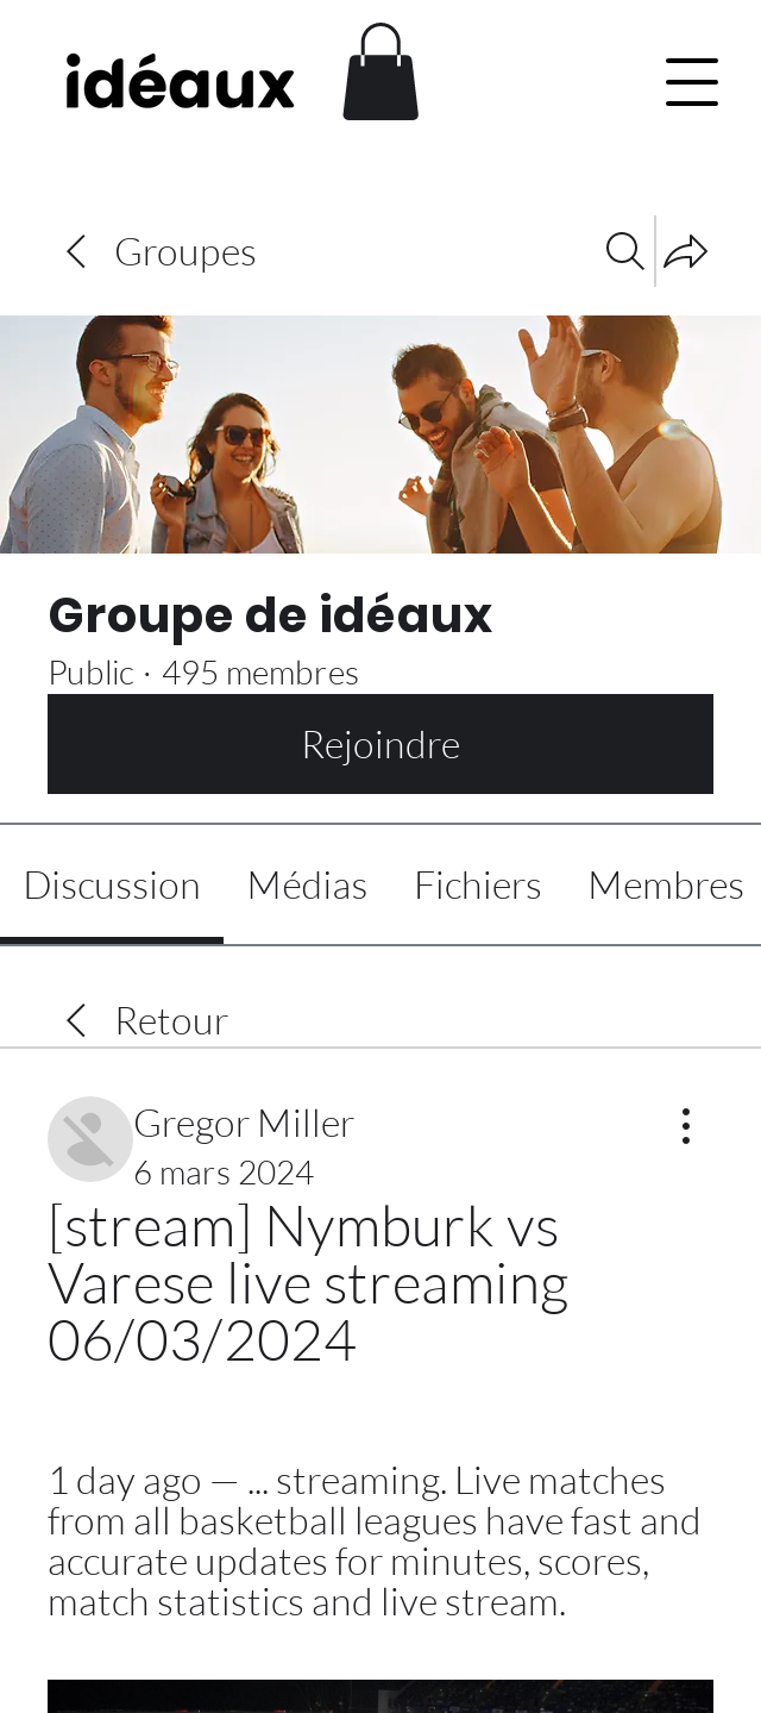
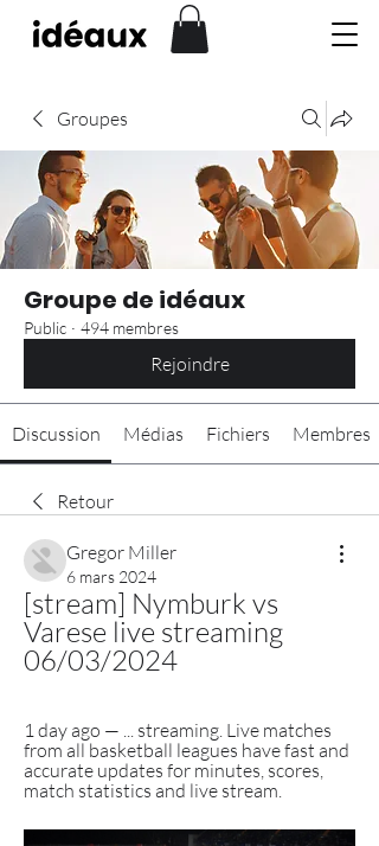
- Public · 495 membres
+ Public · 494 membres
